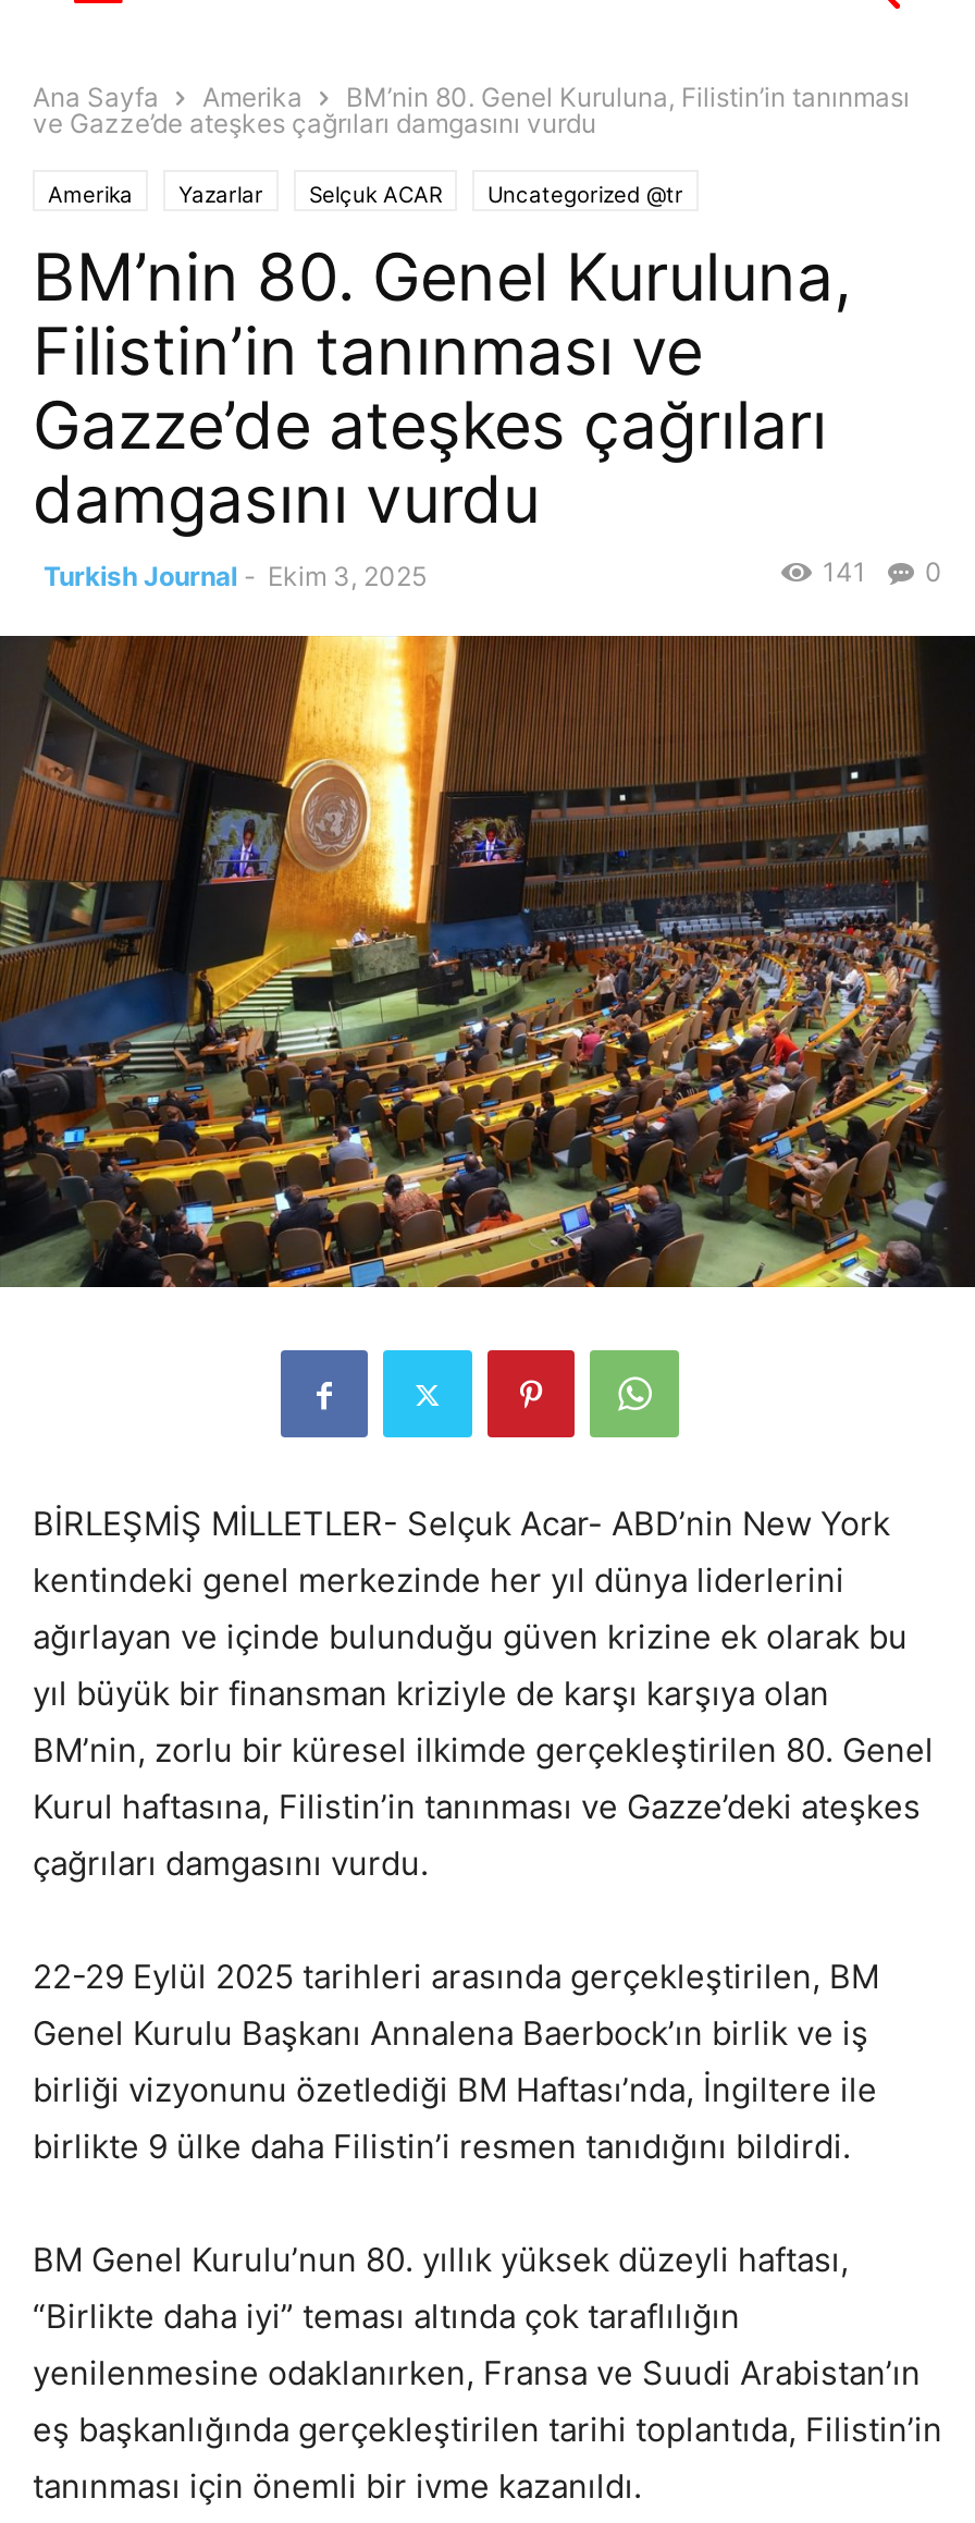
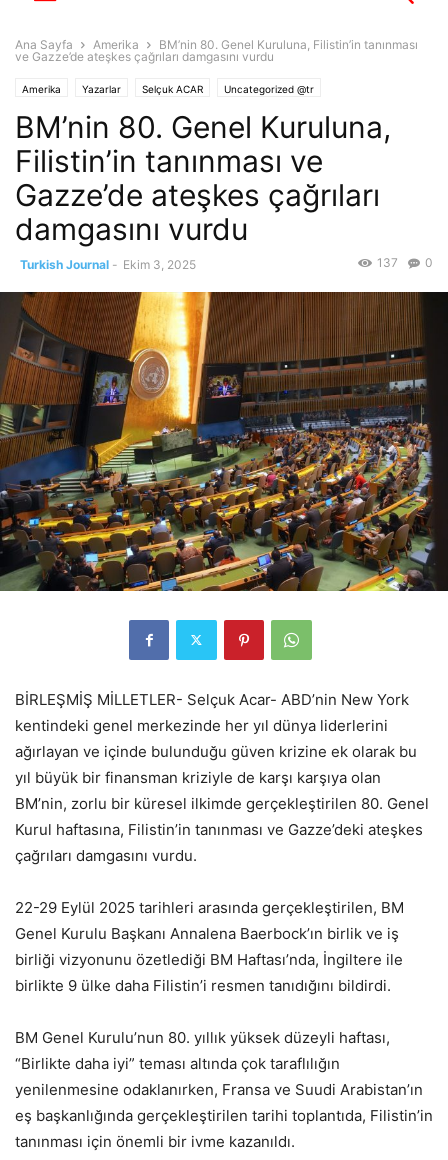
- 141 0
+ 137 0
